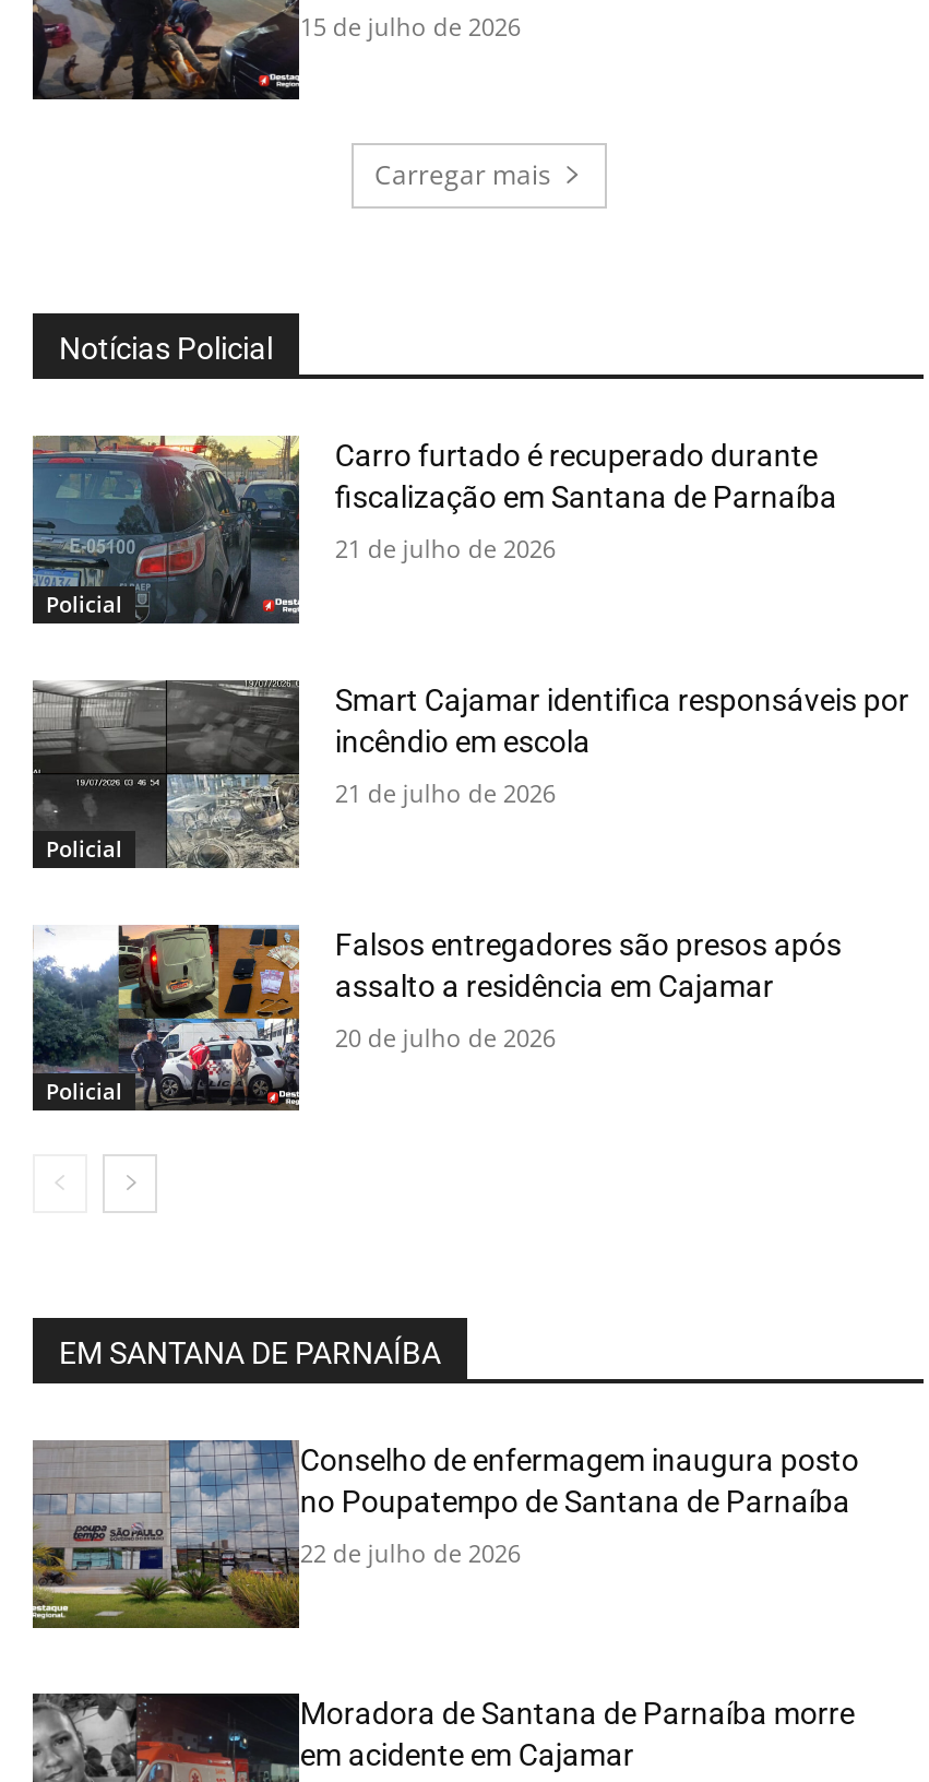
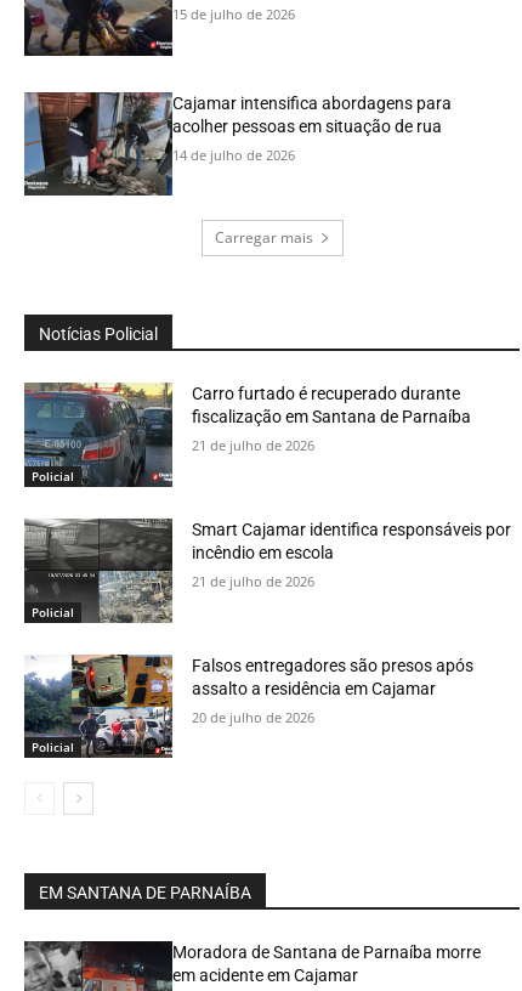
+ [image]
+ Cajamar intensifica abordagens para
+ acolher pessoas em situação de rua
+ 14 de julho de 2026

moved down: [image] | Carregar mais | Notícias Policial | ... | 20 de julho de 2026 | EM SANTANA DE PARNAÍBA

- [image]
- Conselho de enfermagem inaugura posto
- no Poupatempo de Santana de Parnaíba
- 22 de julho de 2026
